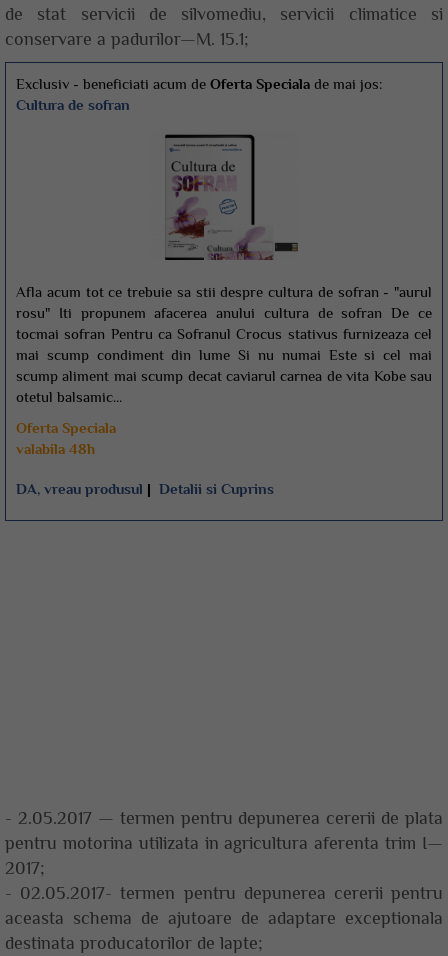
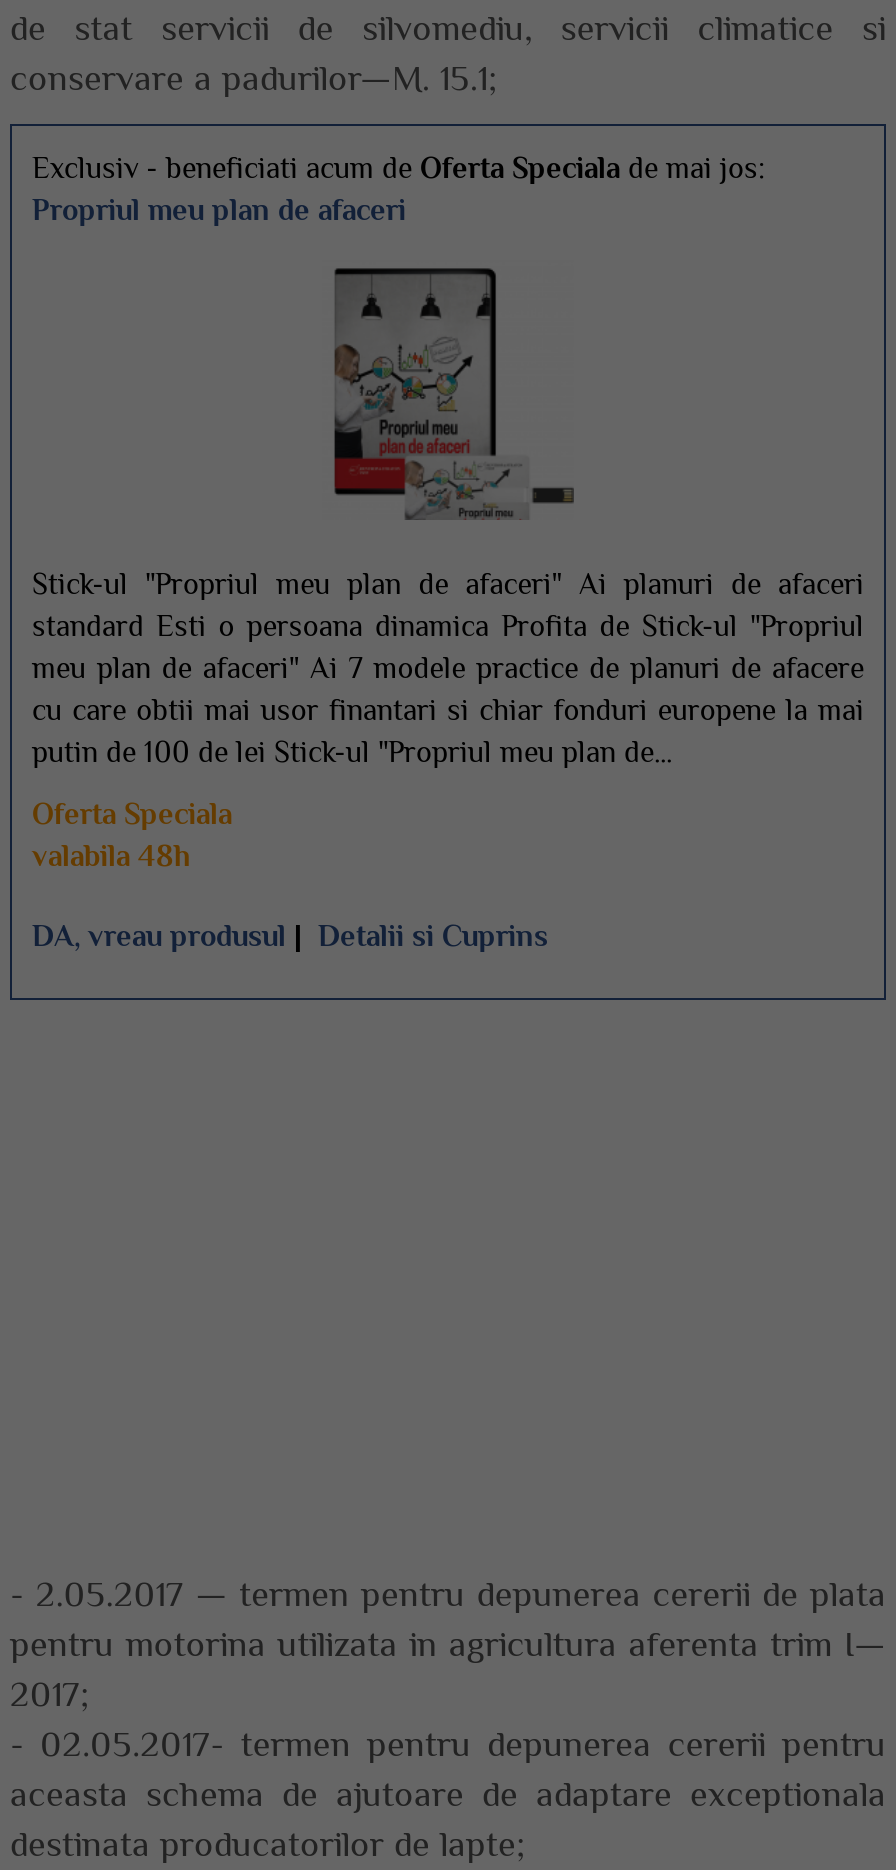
- Cultura de sofran
+ Propriul meu plan de afaceri

- [image]
- Afla acum tot ce trebuie sa stii despre cultura de sofran - "aurul
- rosu" Iti propunem afacerea anului cultura de sofran De ce
- tocmai sofran Pentru ca Sofranul Crocus stativus furnizeaza cel
- mai scump condiment din lume Si nu numai Este si cel mai
- scump aliment mai scump decat caviarul carnea de vita Kobe sau
- otetul balsamic...
+ [image]
+ Stick-ul "Propriul meu plan de afaceri" Ai planuri de afaceri
+ standard Esti o persoana dinamica Profita de Stick-ul "Propriul
+ meu plan de afaceri" Ai 7 modele practice de planuri de afacere
+ cu care obtii mai usor finantari si chiar fonduri europene la mai
+ putin de 100 de lei Stick-ul "Propriul meu plan de...
